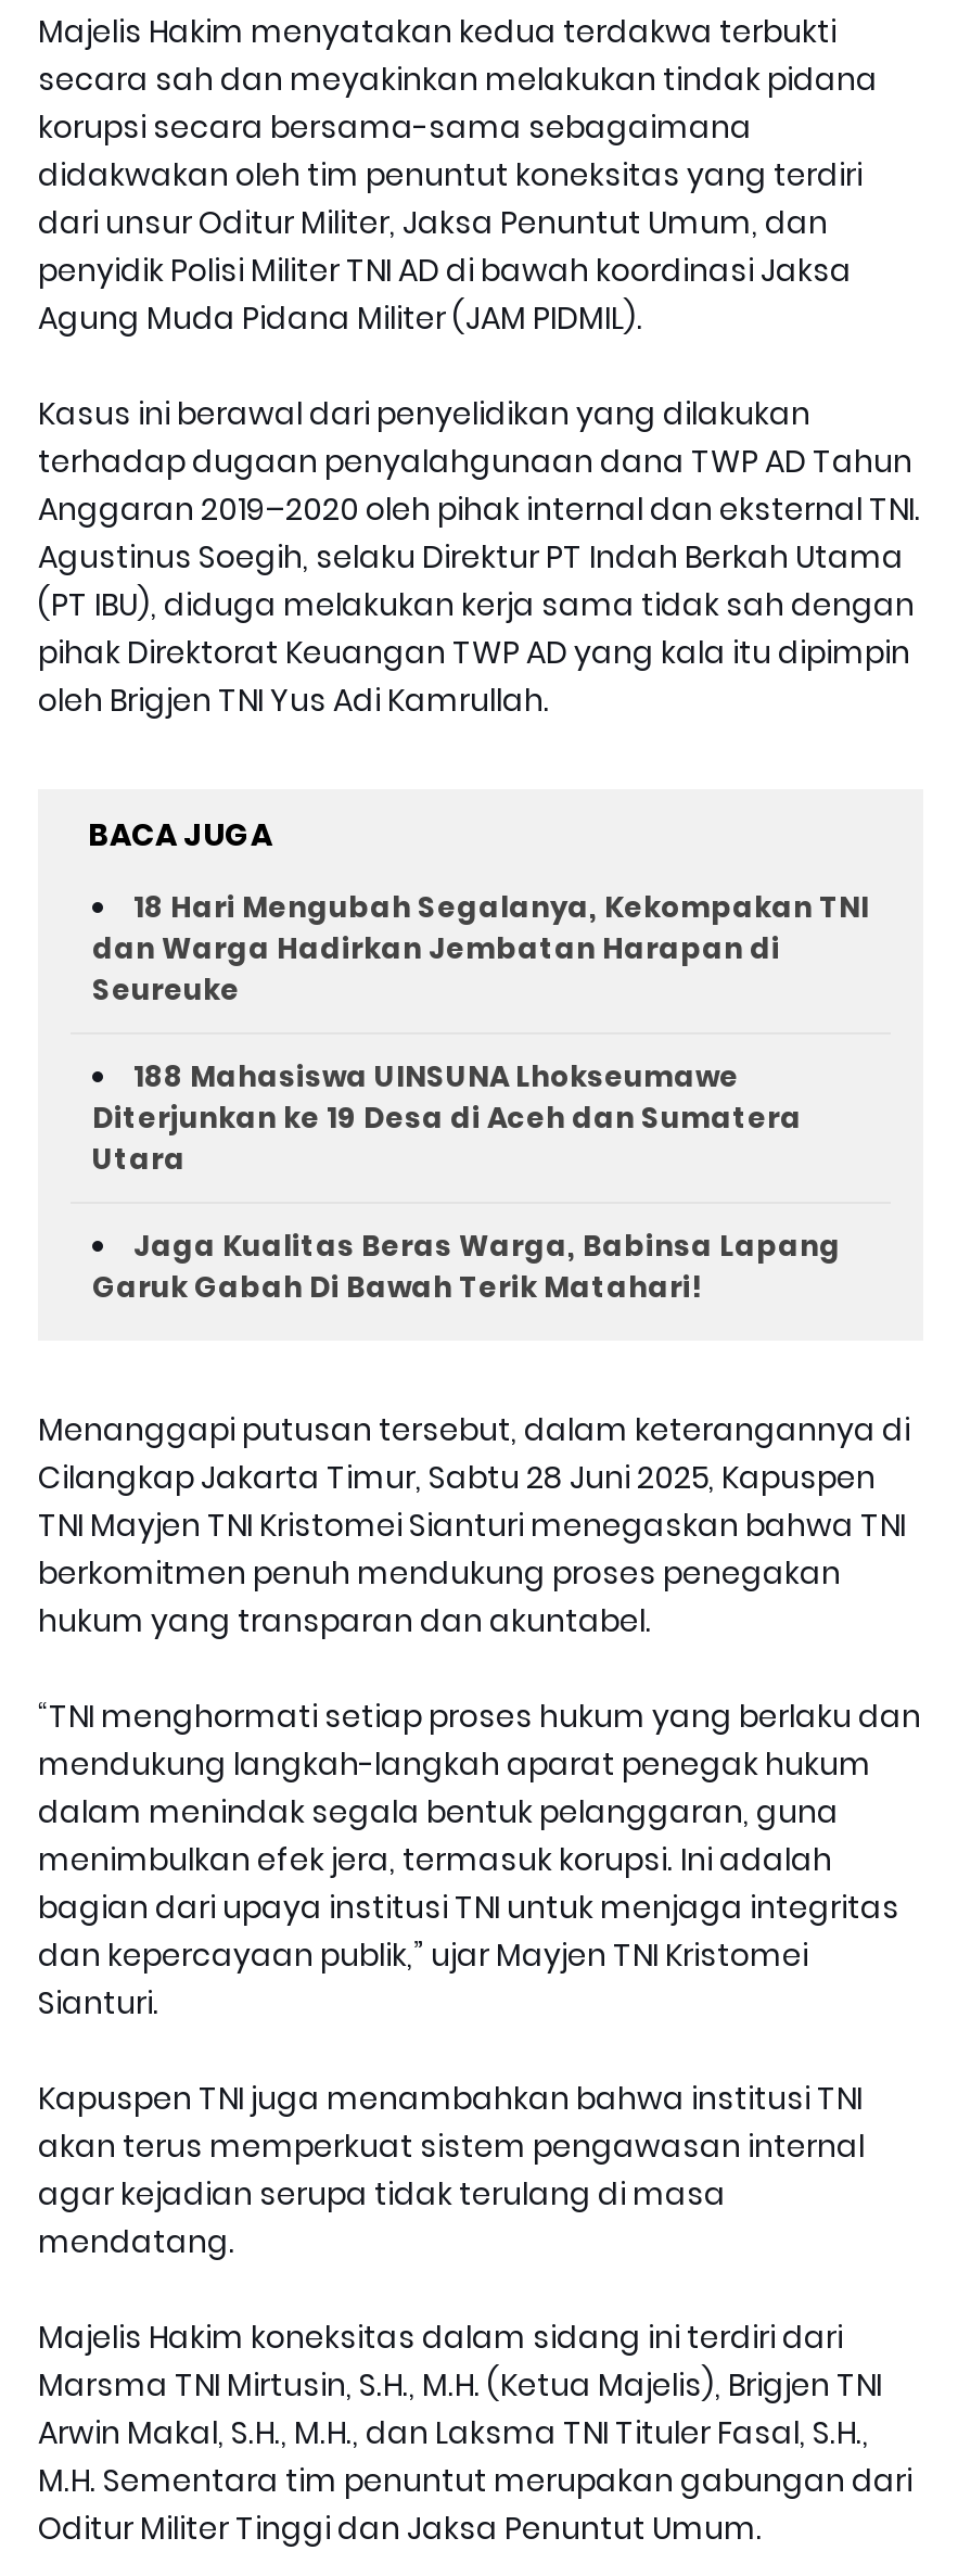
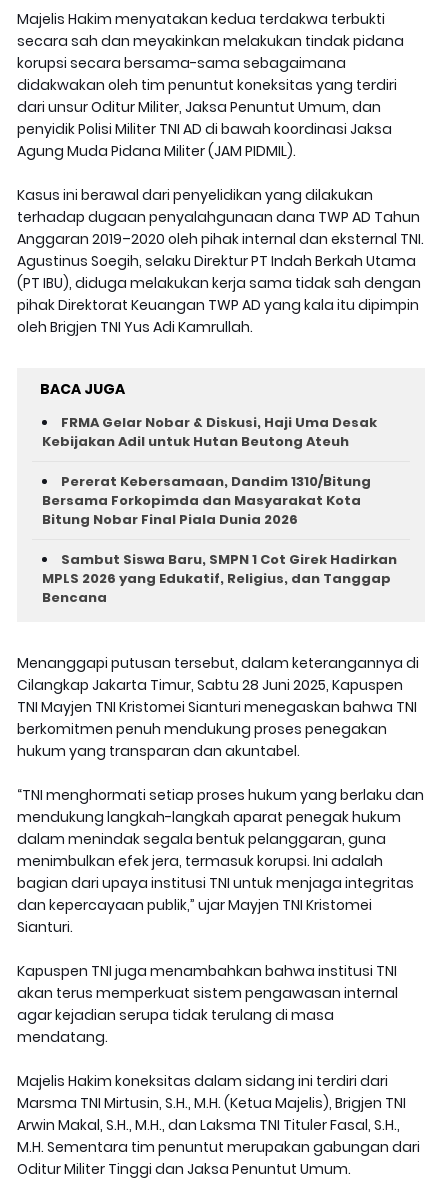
- 18 Hari Mengubah Segalanya, Kekompakan TNI
- dan Warga Hadirkan Jembatan Harapan di
- Seureuke
+ FRMA Gelar Nobar & Diskusi, Haji Uma Desak
+ Kebijakan Adil untuk Hutan Beutong Ateuh

- 188 Mahasiswa UINSUNA Lhokseumawe
- Diterjunkan ke 19 Desa di Aceh dan Sumatera
- Utara
+ Pererat Kebersamaan, Dandim 1310/Bitung
+ Bersama Forkopimda dan Masyarakat Kota
+ Bitung Nobar Final Piala Dunia 2026

- Jaga Kualitas Beras Warga, Babinsa Lapang
- Garuk Gabah Di Bawah Terik Matahari!
+ Sambut Siswa Baru, SMPN 1 Cot Girek Hadirkan
+ MPLS 2026 yang Edukatif, Religius, dan Tanggap
+ Bencana
